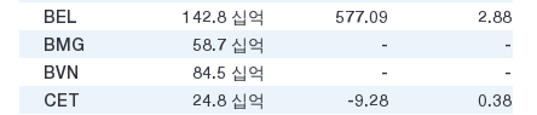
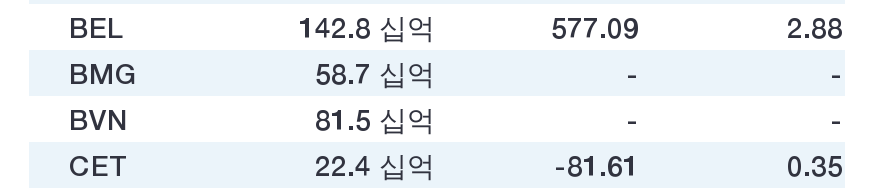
- 84.5 십억
+ 81.5 십억

- 24.8 십억
+ 22.4 십억

- -9.28
+ -81.61

- 0.38
+ 0.35
